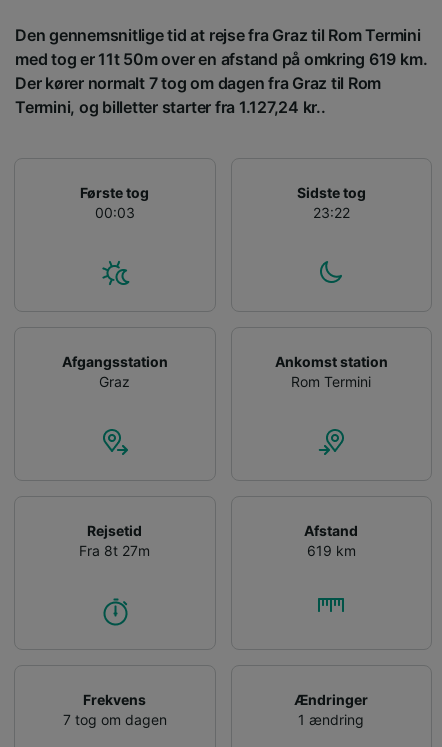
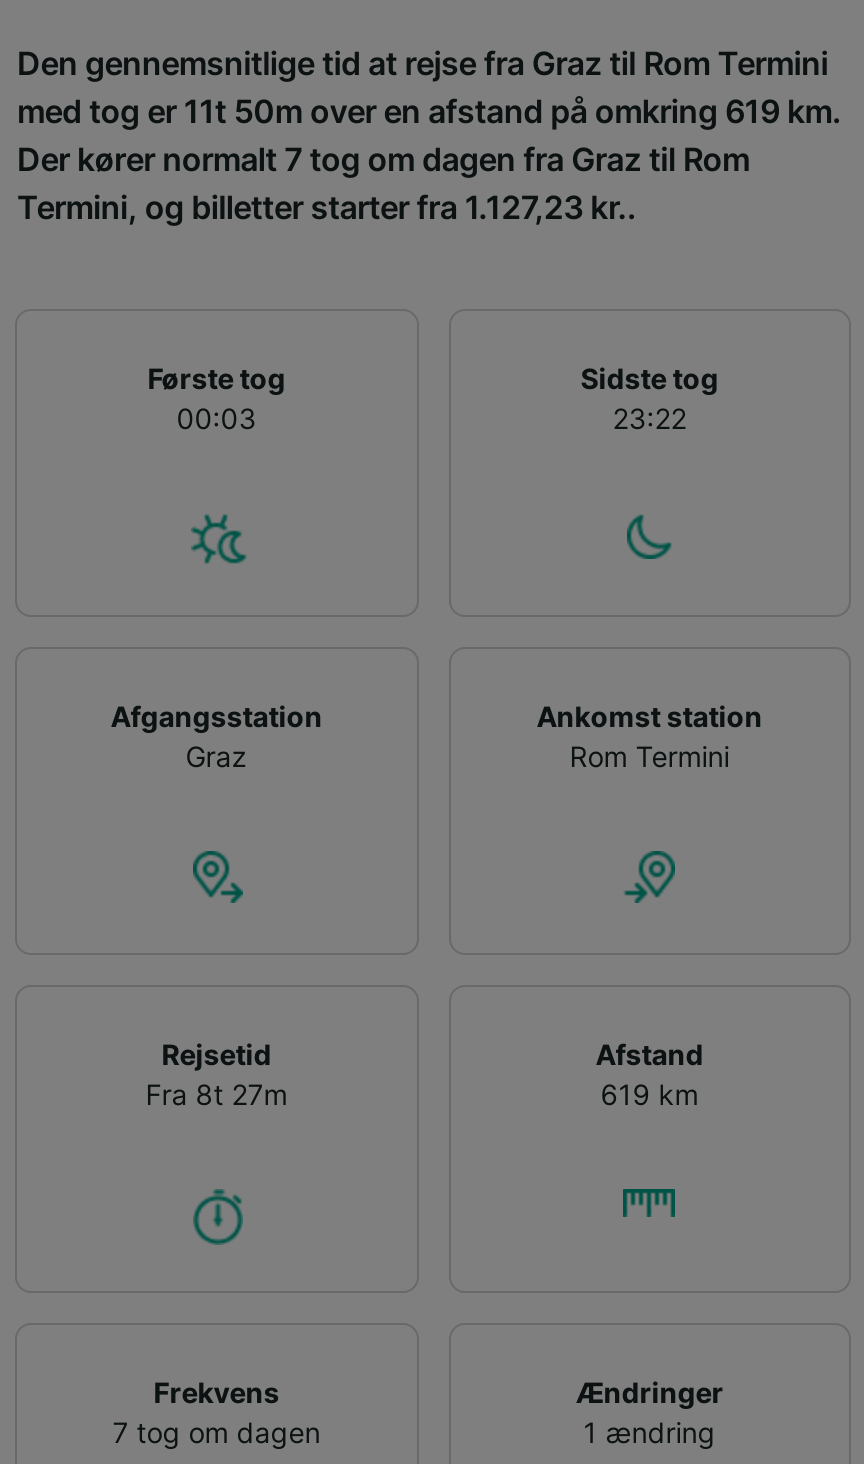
- Termini, og billetter starter fra 1.127,24 kr..
+ Termini, og billetter starter fra 1.127,23 kr..
